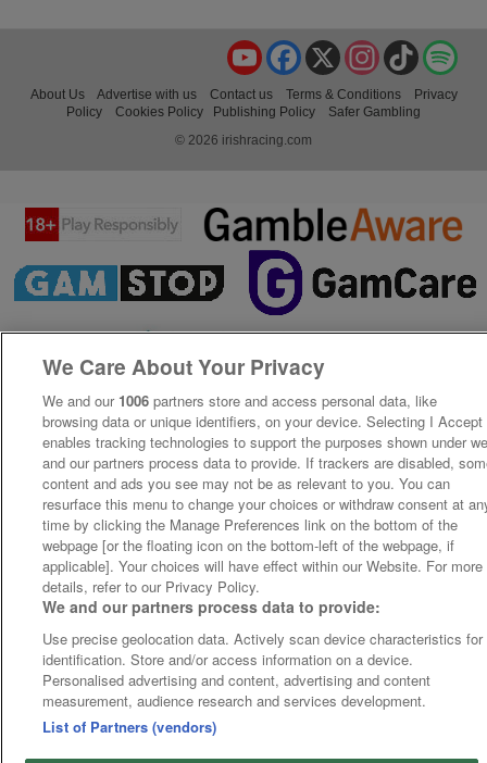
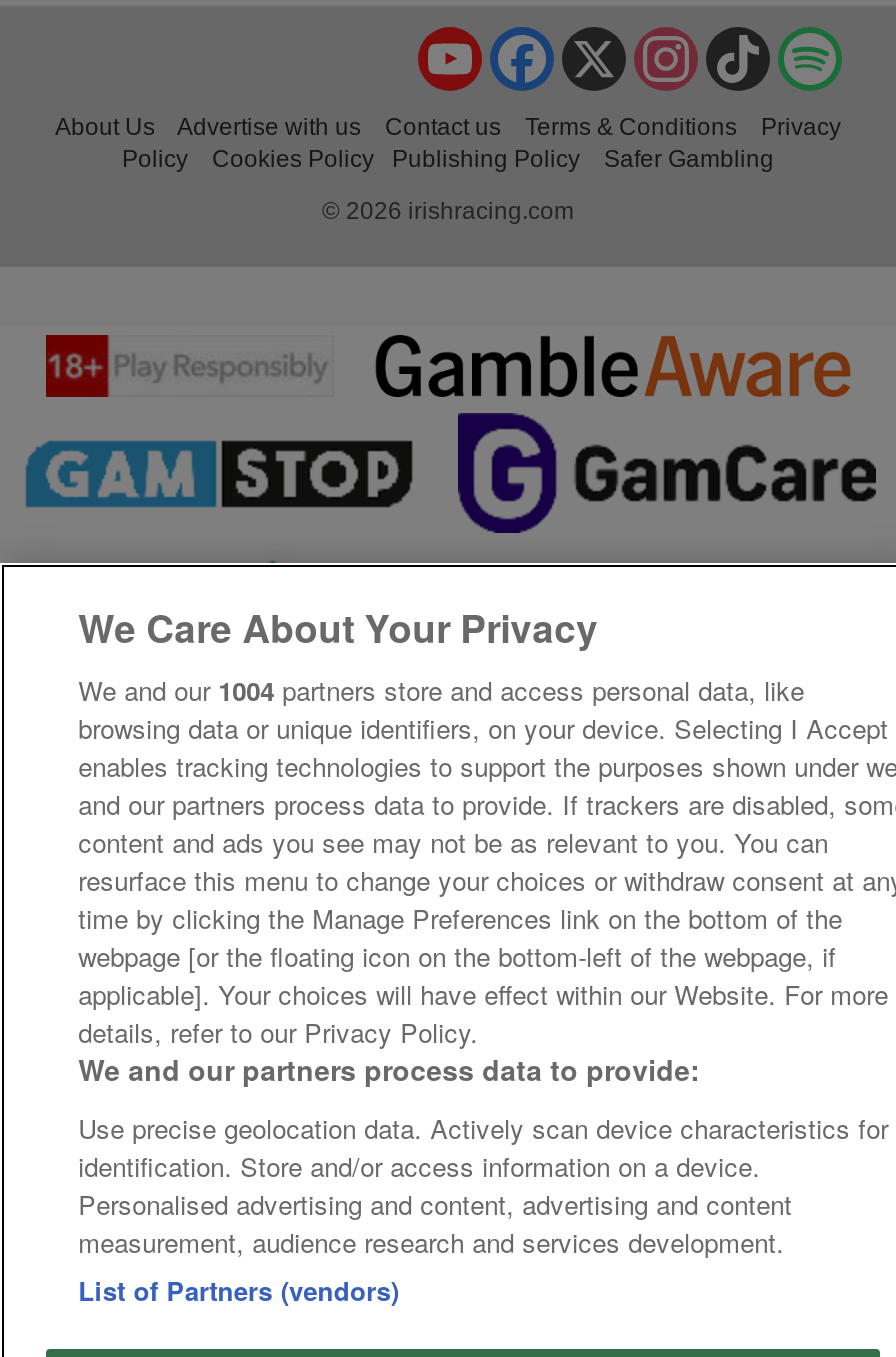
- We and our 1006 partners store and access personal data, like
+ We and our 1004 partners store and access personal data, like
